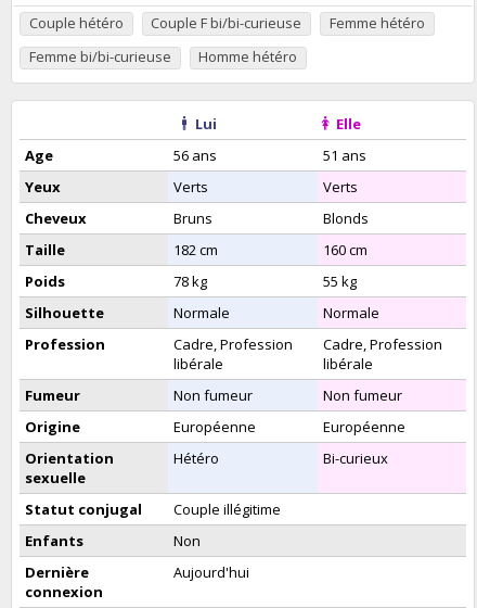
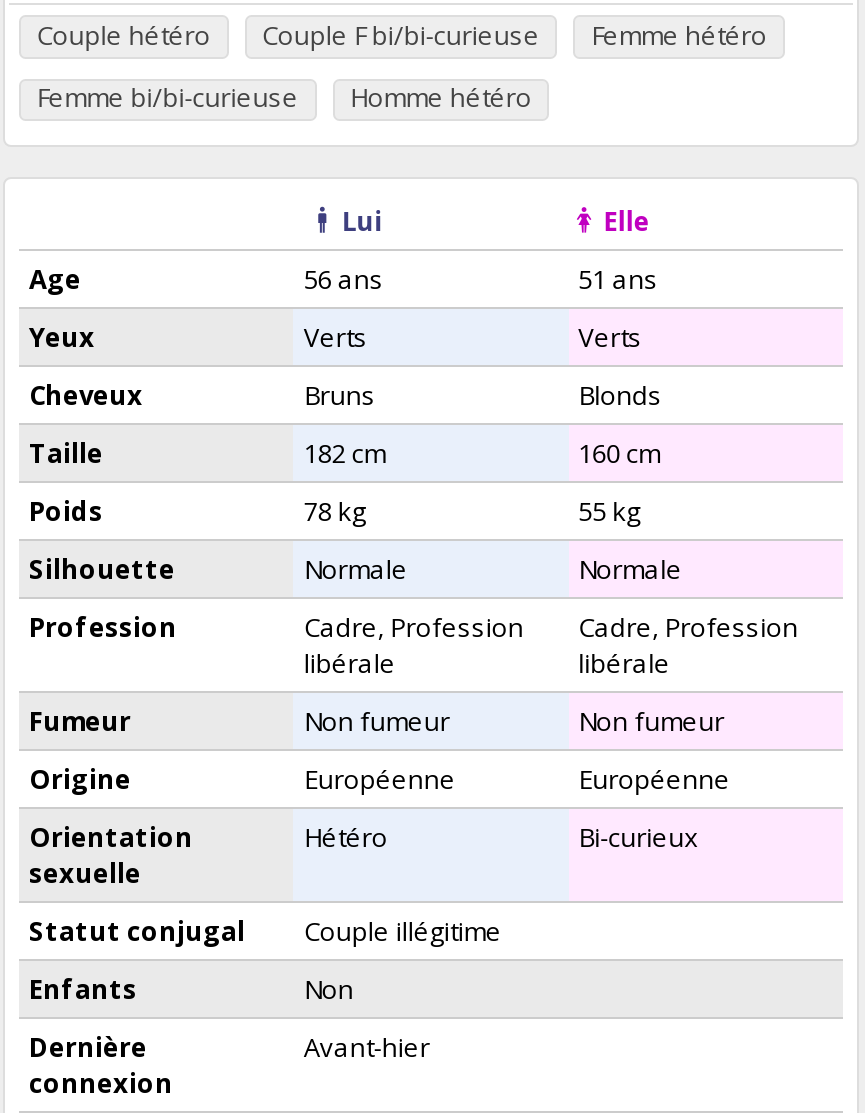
- Aujourd'hui
+ Avant-hier
